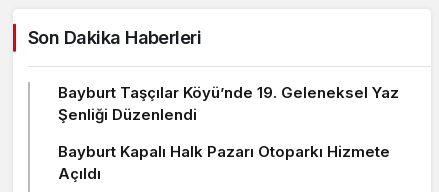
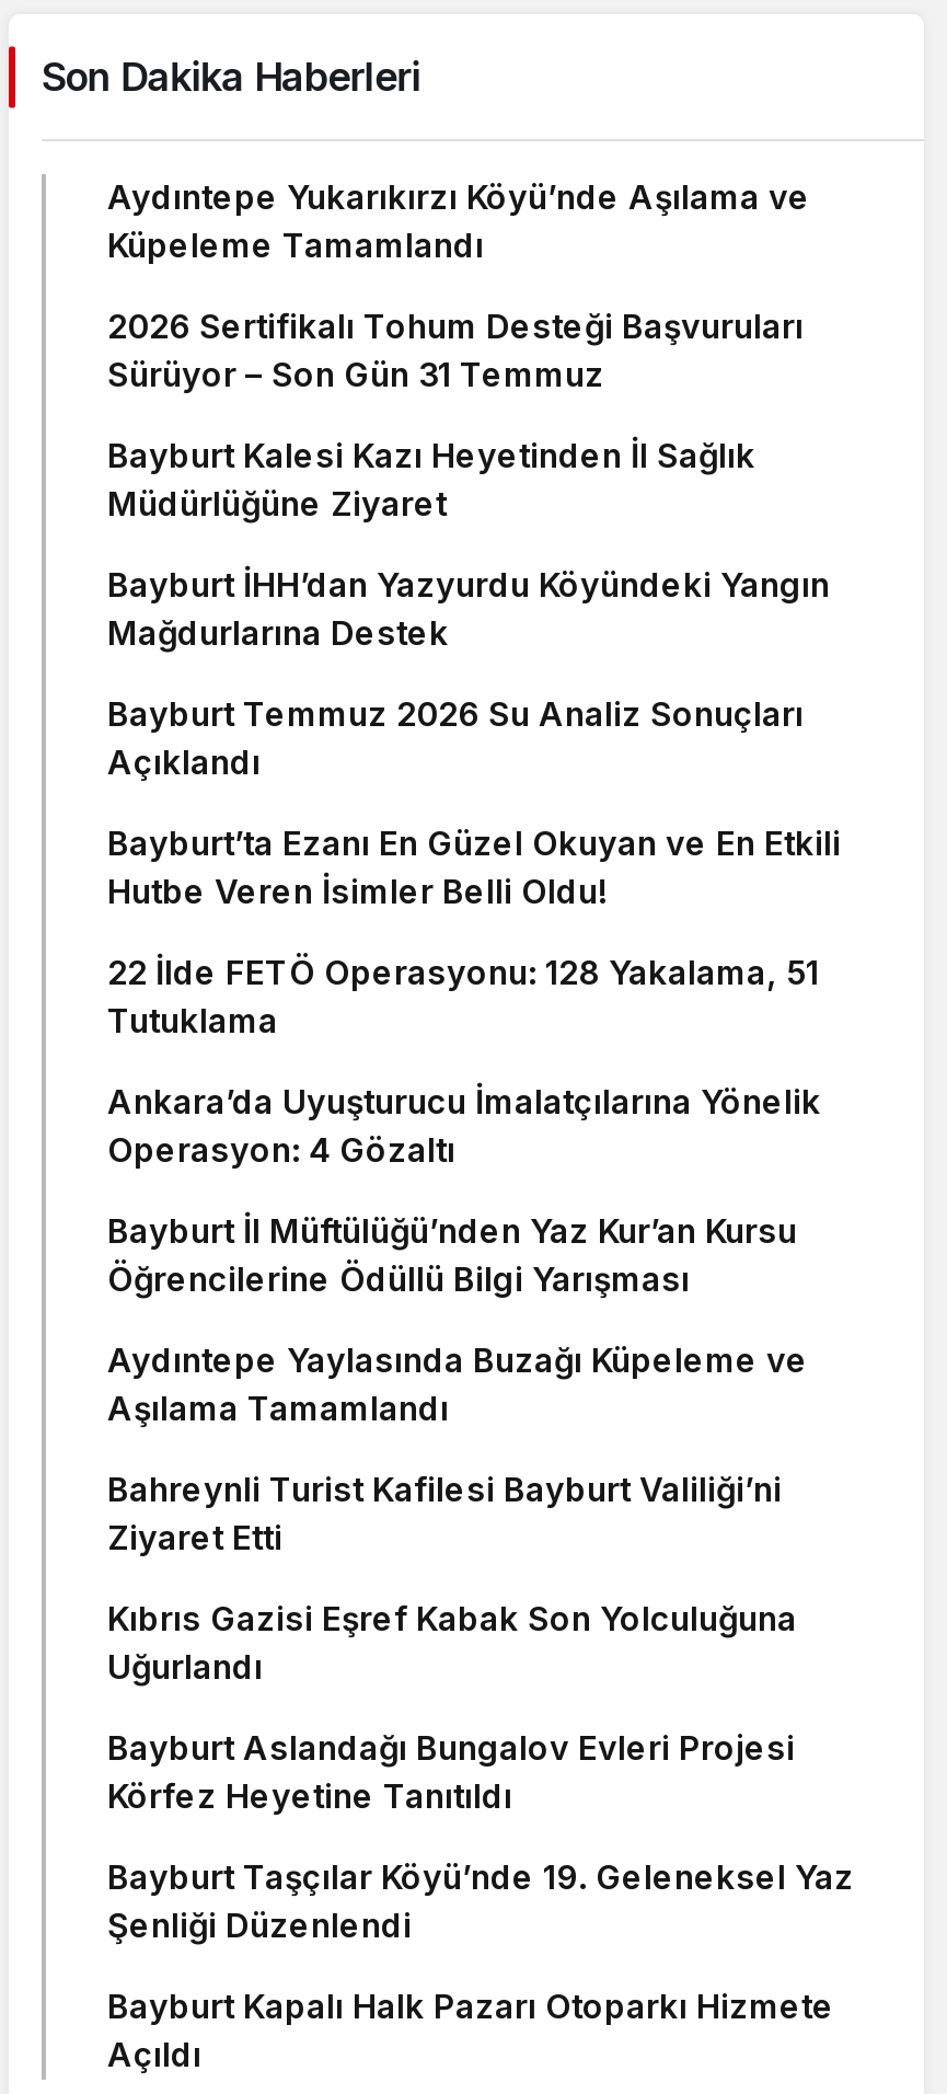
+ Aydıntepe Yukarıkırzı Köyü’nde Aşılama ve
+ Küpeleme Tamamlandı
+ 2026 Sertifikalı Tohum Desteği Başvuruları
+ Sürüyor – Son Gün 31 Temmuz
+ Bayburt Kalesi Kazı Heyetinden İl Sağlık
+ Müdürlüğüne Ziyaret
+ Bayburt İHH’dan Yazyurdu Köyündeki Yangın
+ Mağdurlarına Destek
+ Bayburt Temmuz 2026 Su Analiz Sonuçları
+ Açıklandı
+ Bayburt’ta Ezanı En Güzel Okuyan ve En Etkili
+ Hutbe Veren İsimler Belli Oldu!
+ 22 İlde FETÖ Operasyonu: 128 Yakalama, 51
+ Tutuklama
+ Ankara’da Uyuşturucu İmalatçılarına Yönelik
+ Operasyon: 4 Gözaltı
+ Bayburt İl Müftülüğü’nden Yaz Kur’an Kursu
+ Öğrencilerine Ödüllü Bilgi Yarışması
+ Aydıntepe Yaylasında Buzağı Küpeleme ve
+ Aşılama Tamamlandı
+ Bahreynli Turist Kafilesi Bayburt Valiliği’ni
+ Ziyaret Etti
+ Kıbrıs Gazisi Eşref Kabak Son Yolculuğuna
+ Uğurlandı
+ Bayburt Aslandağı Bungalov Evleri Projesi
+ Körfez Heyetine Tanıtıldı
